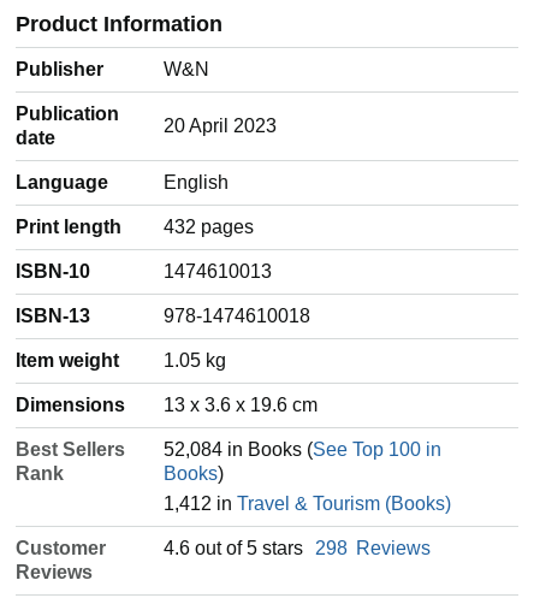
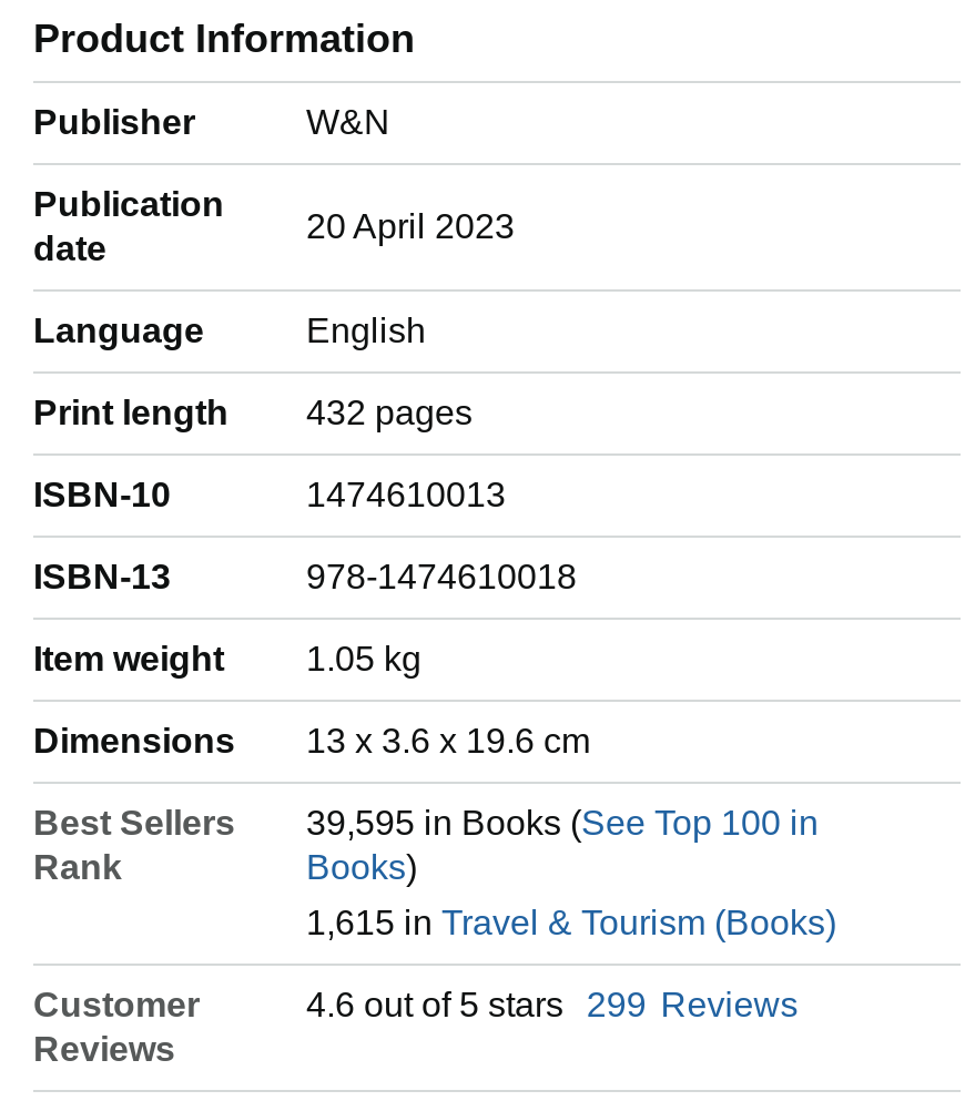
- 52,084 in Books (See Top 100 in
+ 39,595 in Books (See Top 100 in

- 1,412 in Travel & Tourism (Books)
+ 1,615 in Travel & Tourism (Books)

- 4.6 out of 5 stars 298 Reviews
+ 4.6 out of 5 stars 299 Reviews
